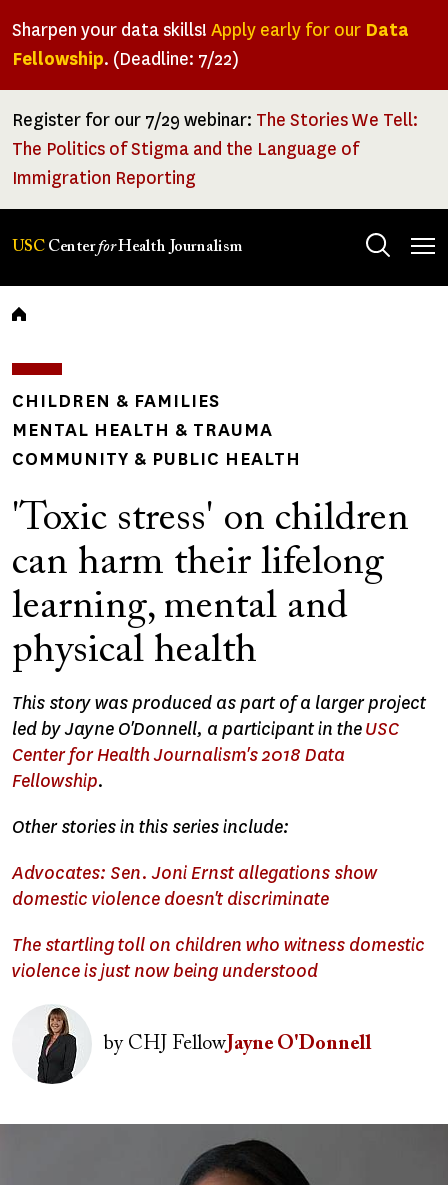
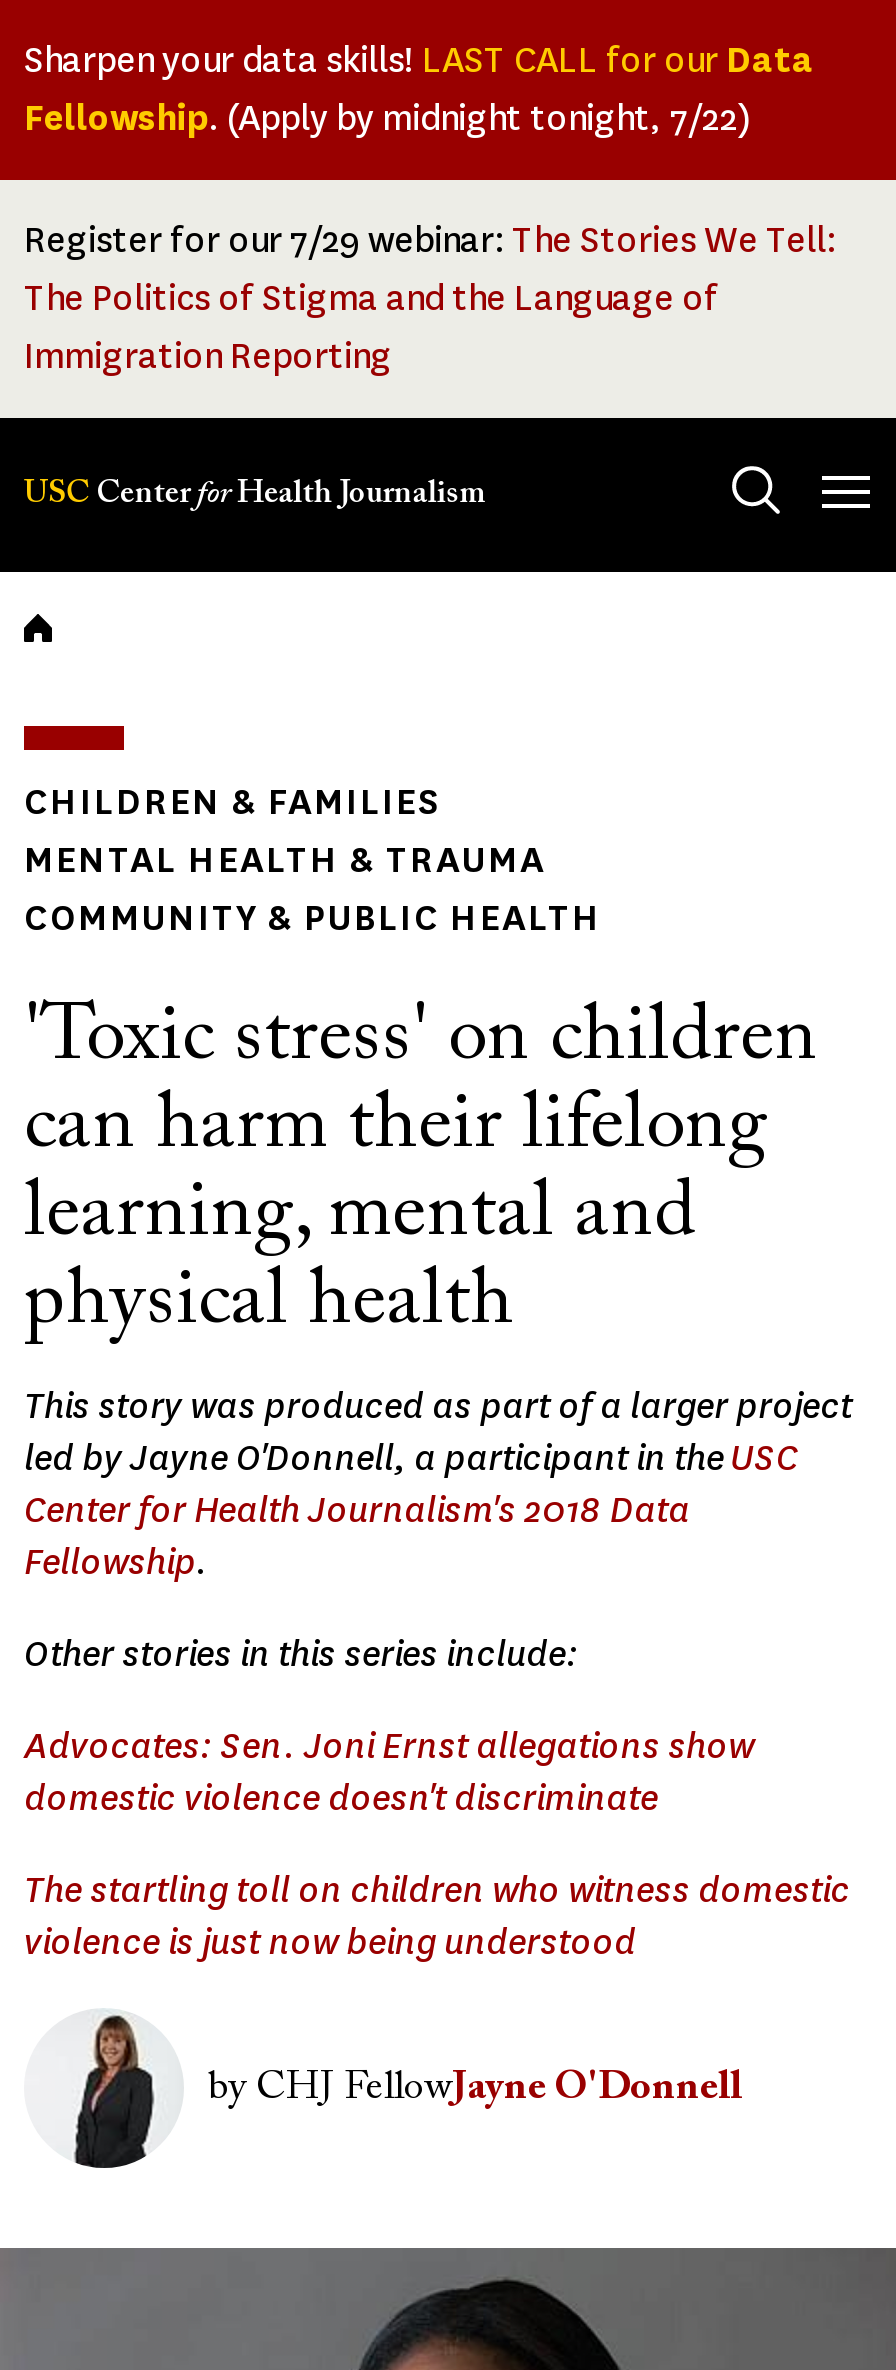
- Sharpen your data skills! Apply early for our Data
- Fellowship. (Deadline: 7/22)
+ Sharpen your data skills! LAST CALL for our Data
+ Fellowship. (Apply by midnight tonight, 7/22)
